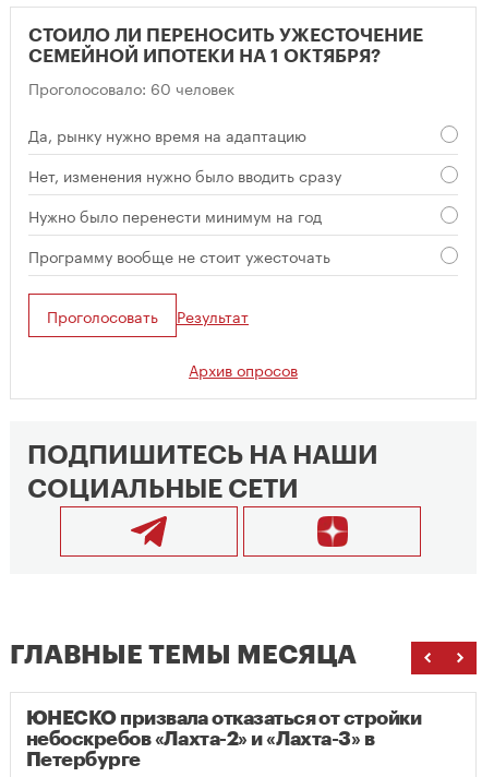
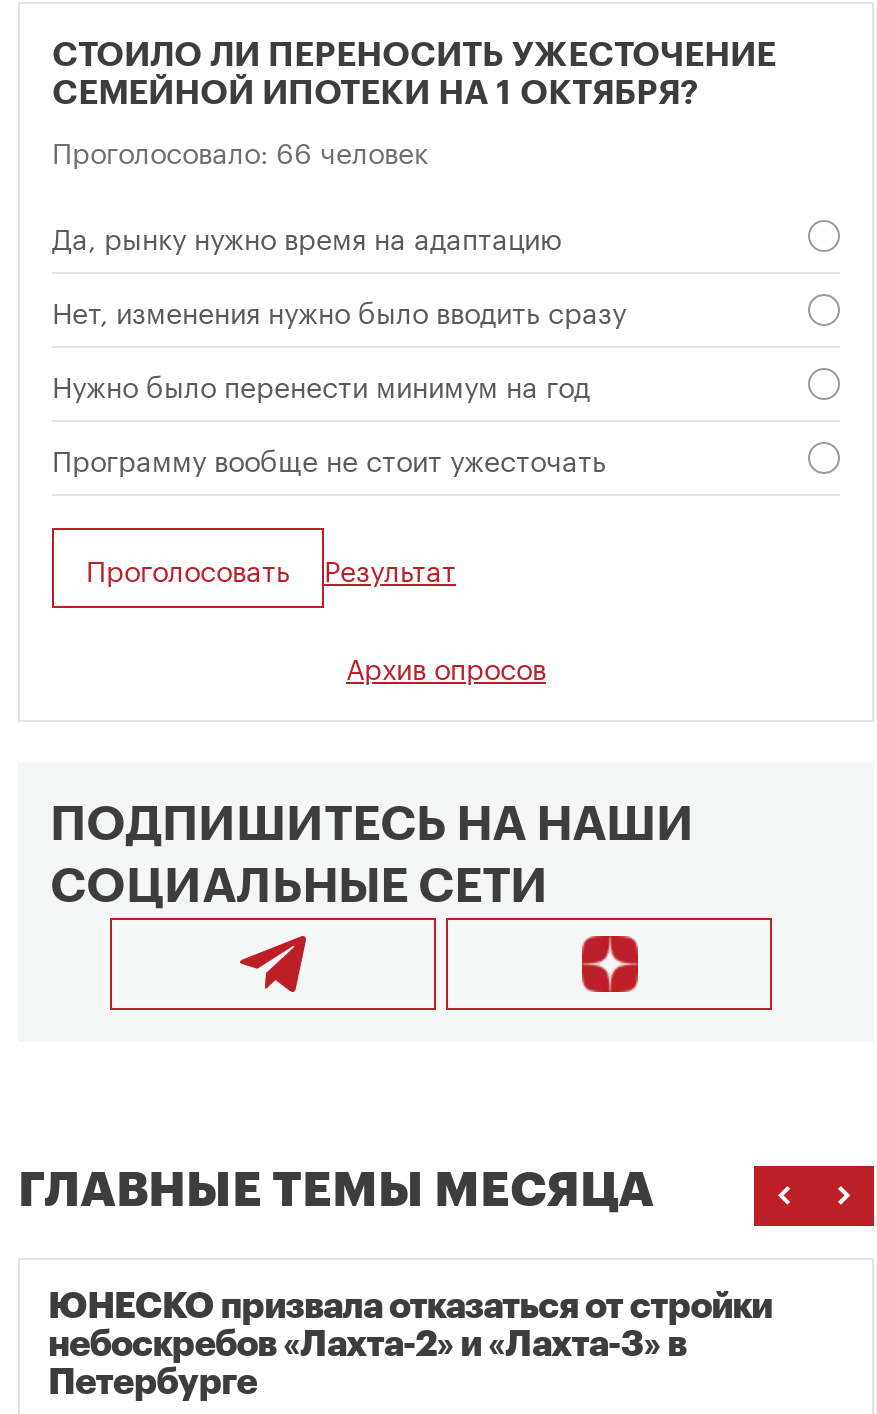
- Проголосовало: 60 человек
+ Проголосовало: 66 человек
